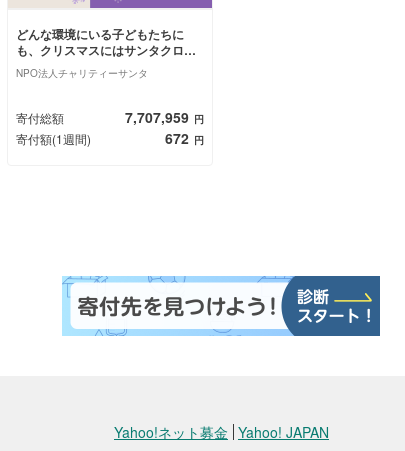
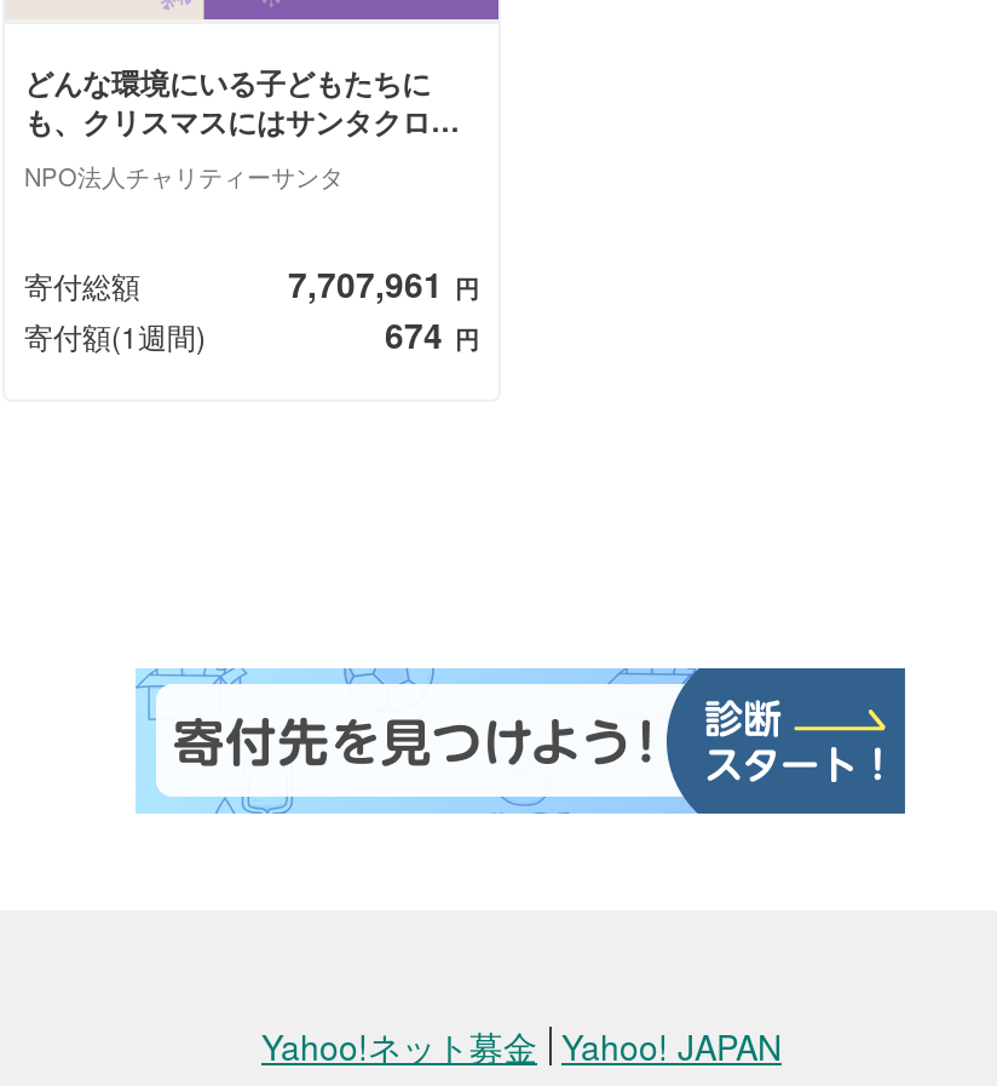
- 7,707,959 円
+ 7,707,961 円

- 672 円
+ 674 円
